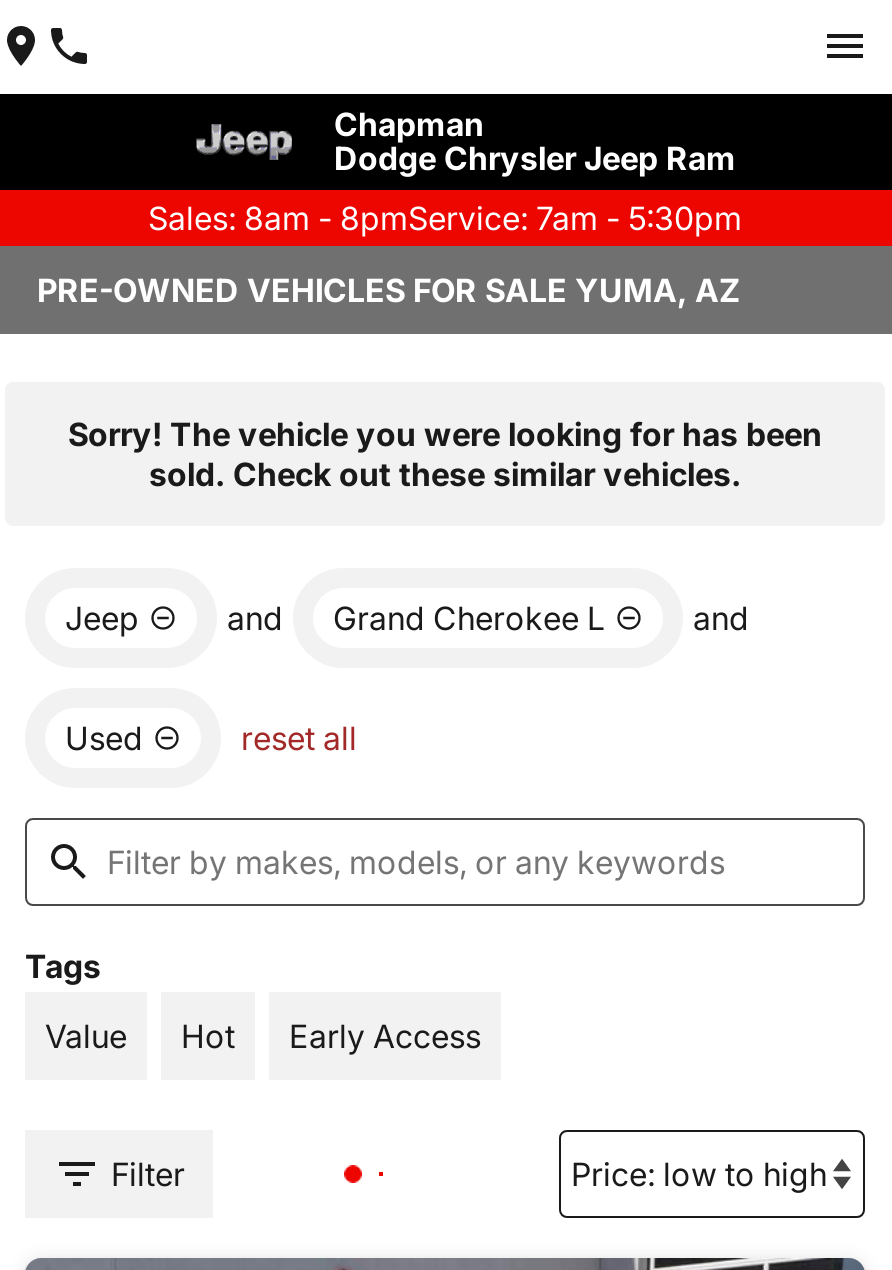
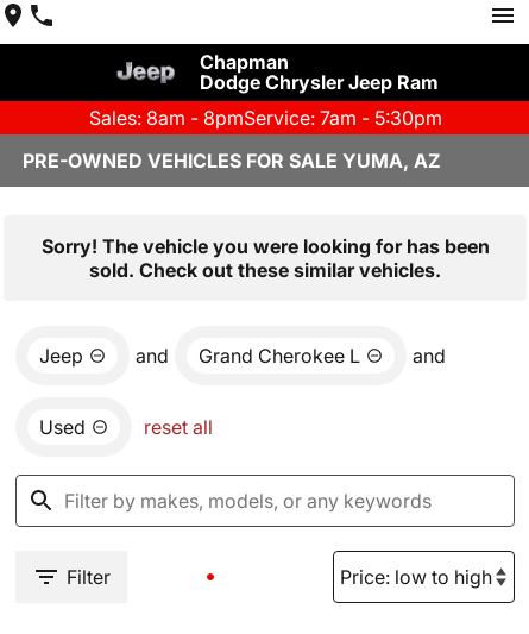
- Tags
- Value
- Hot
- Early Access
